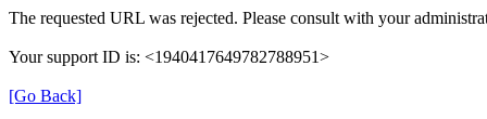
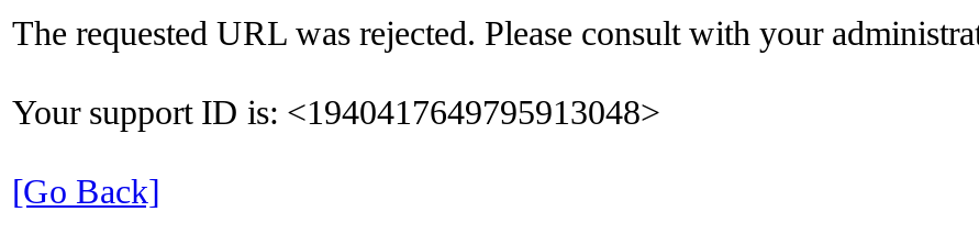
- Your support ID is: <1940417649782788951>
+ Your support ID is: <1940417649795913048>
